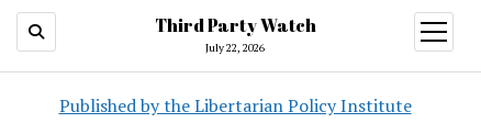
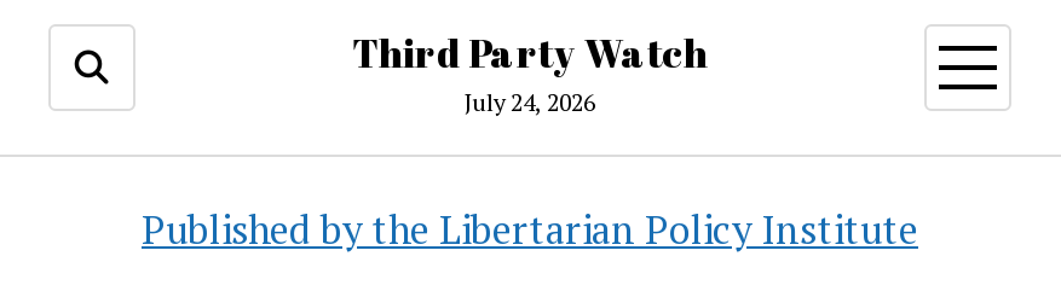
- July 22, 2026
+ July 24, 2026
